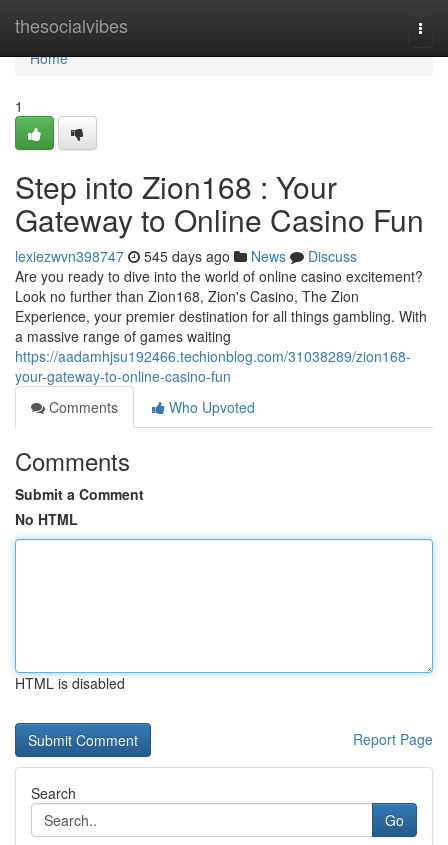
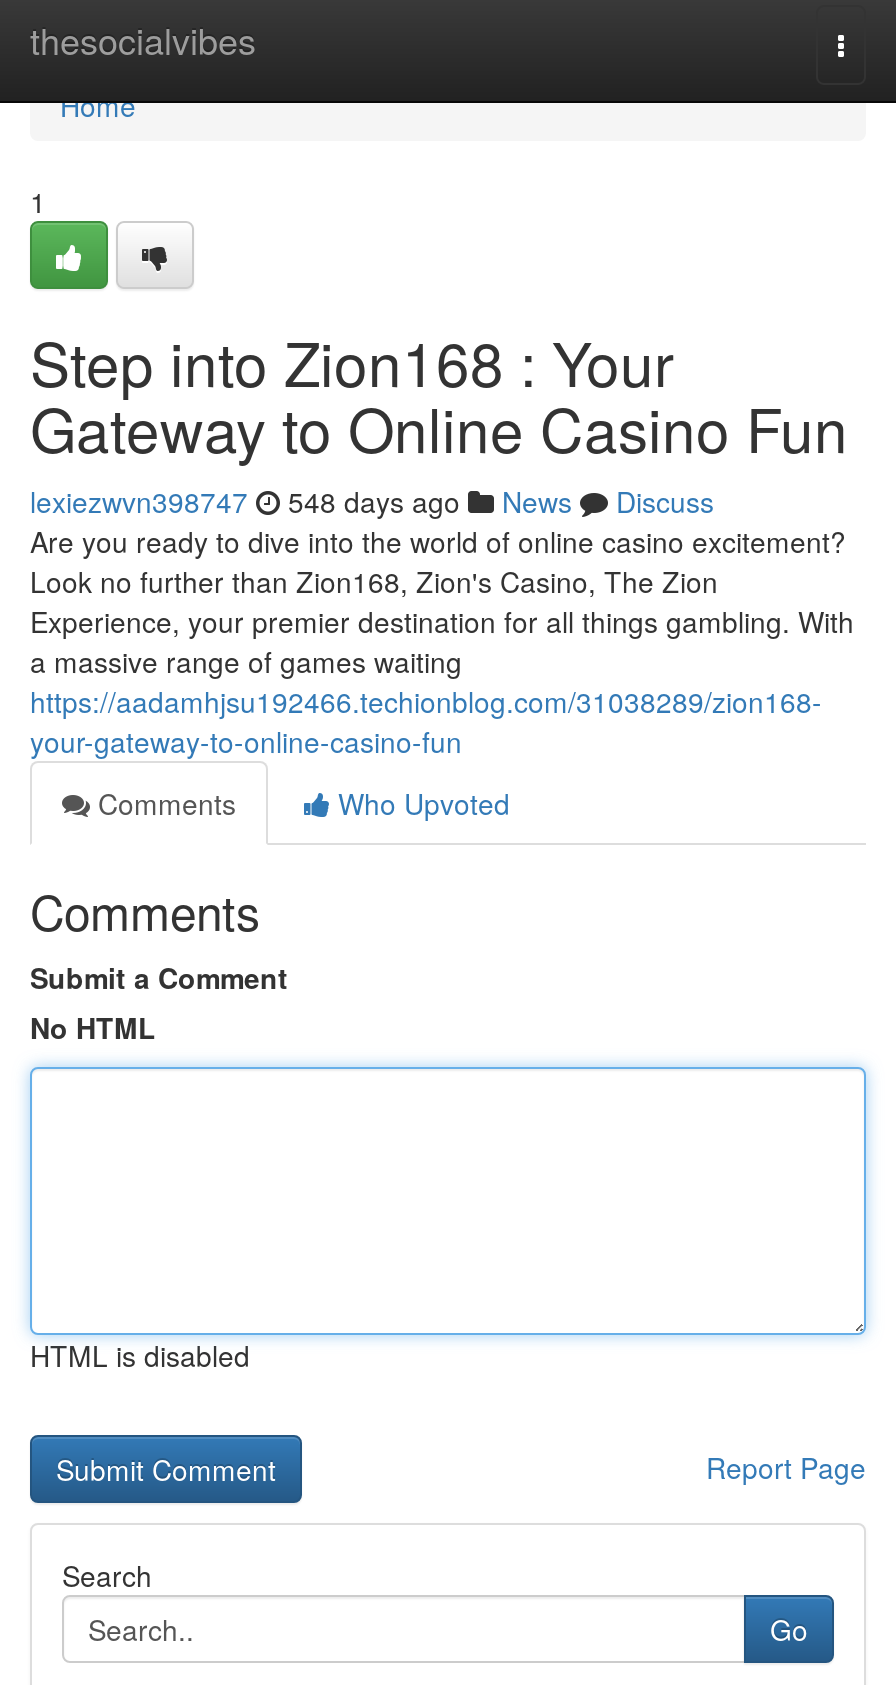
- lexiezwvn398747 545 days ago News Discuss
+ lexiezwvn398747 548 days ago News Discuss
